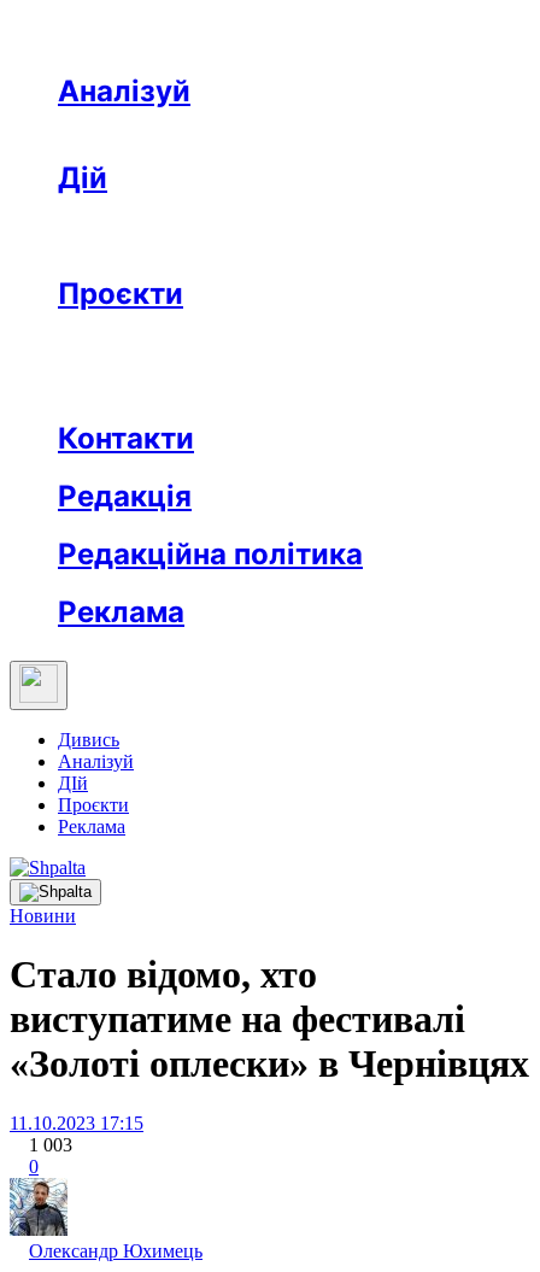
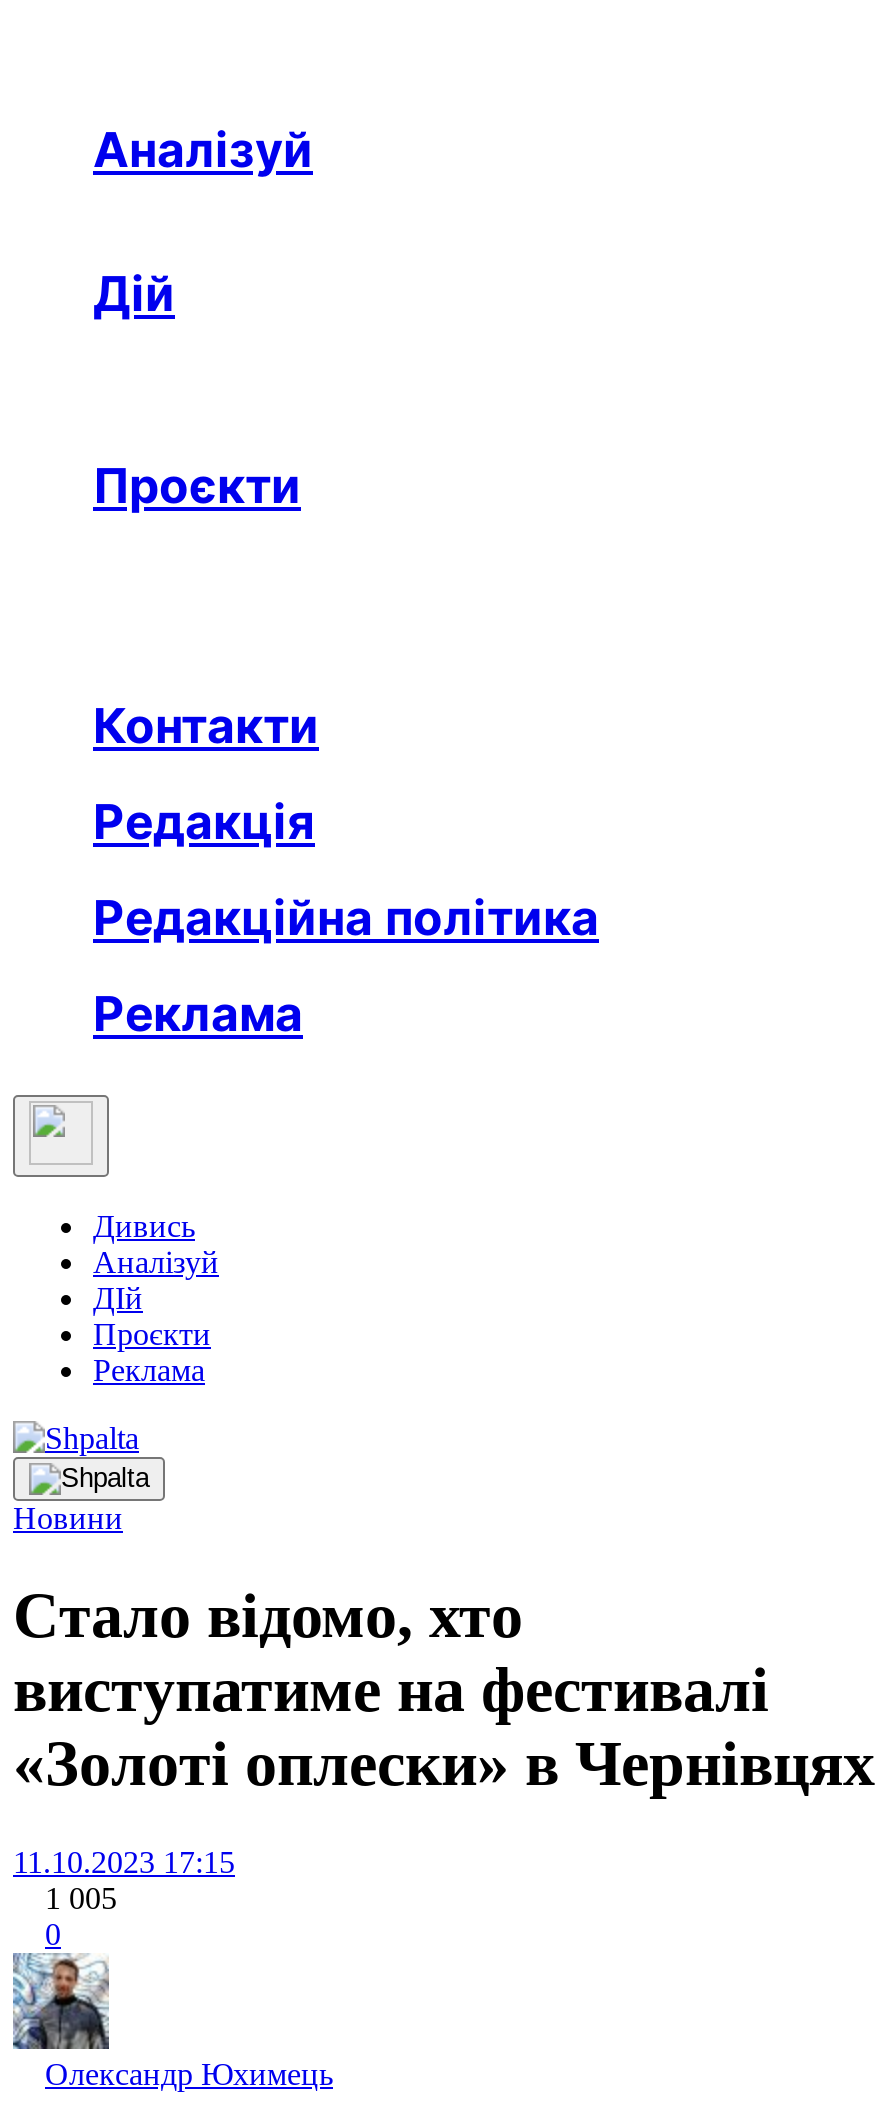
- 1 003
+ 1 005
